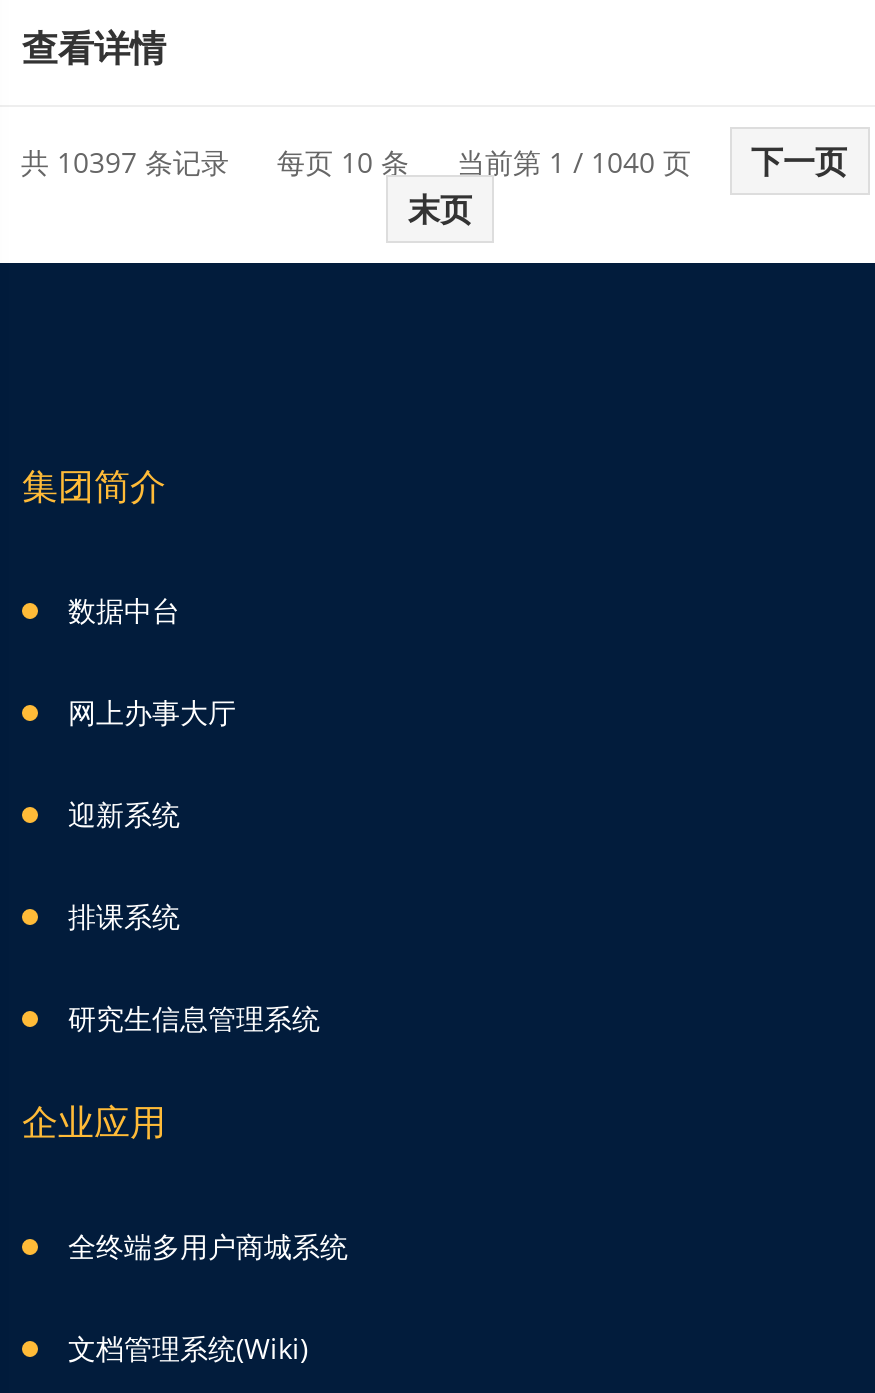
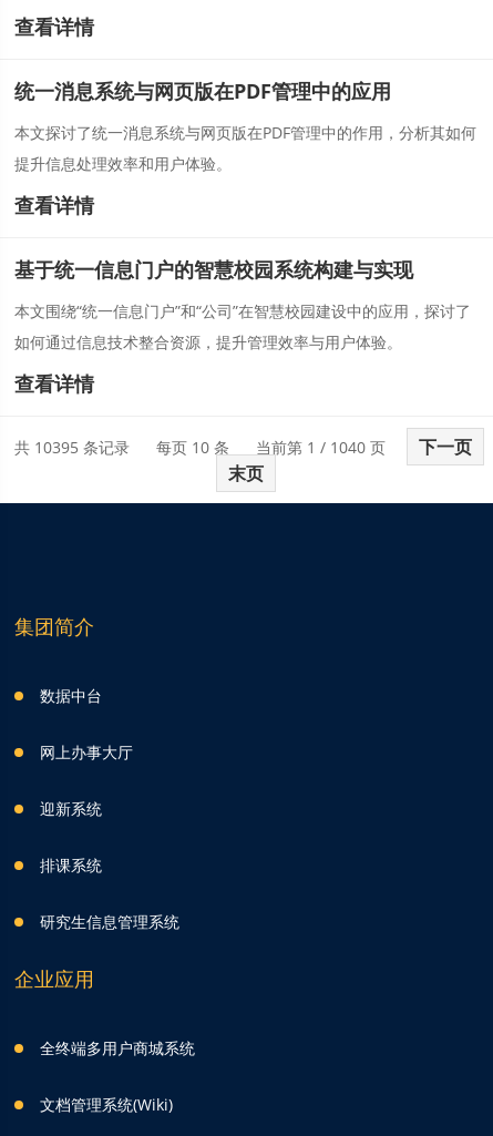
- 共 10397 条记录
+ 统一消息系统与网页版在PDF管理中的应用
+ 本文探讨了统一消息系统与网页版在PDF管理中的作用，分析其如何
+ 提升信息处理效率和用户体验。
+ 查看详情
+ 基于统一信息门户的智慧校园系统构建与实现
+ 本文围绕“统一信息门户”和“公司”在智慧校园建设中的应用，探讨了
+ 如何通过信息技术整合资源，提升管理效率与用户体验。
+ 查看详情
+ 共 10395 条记录
